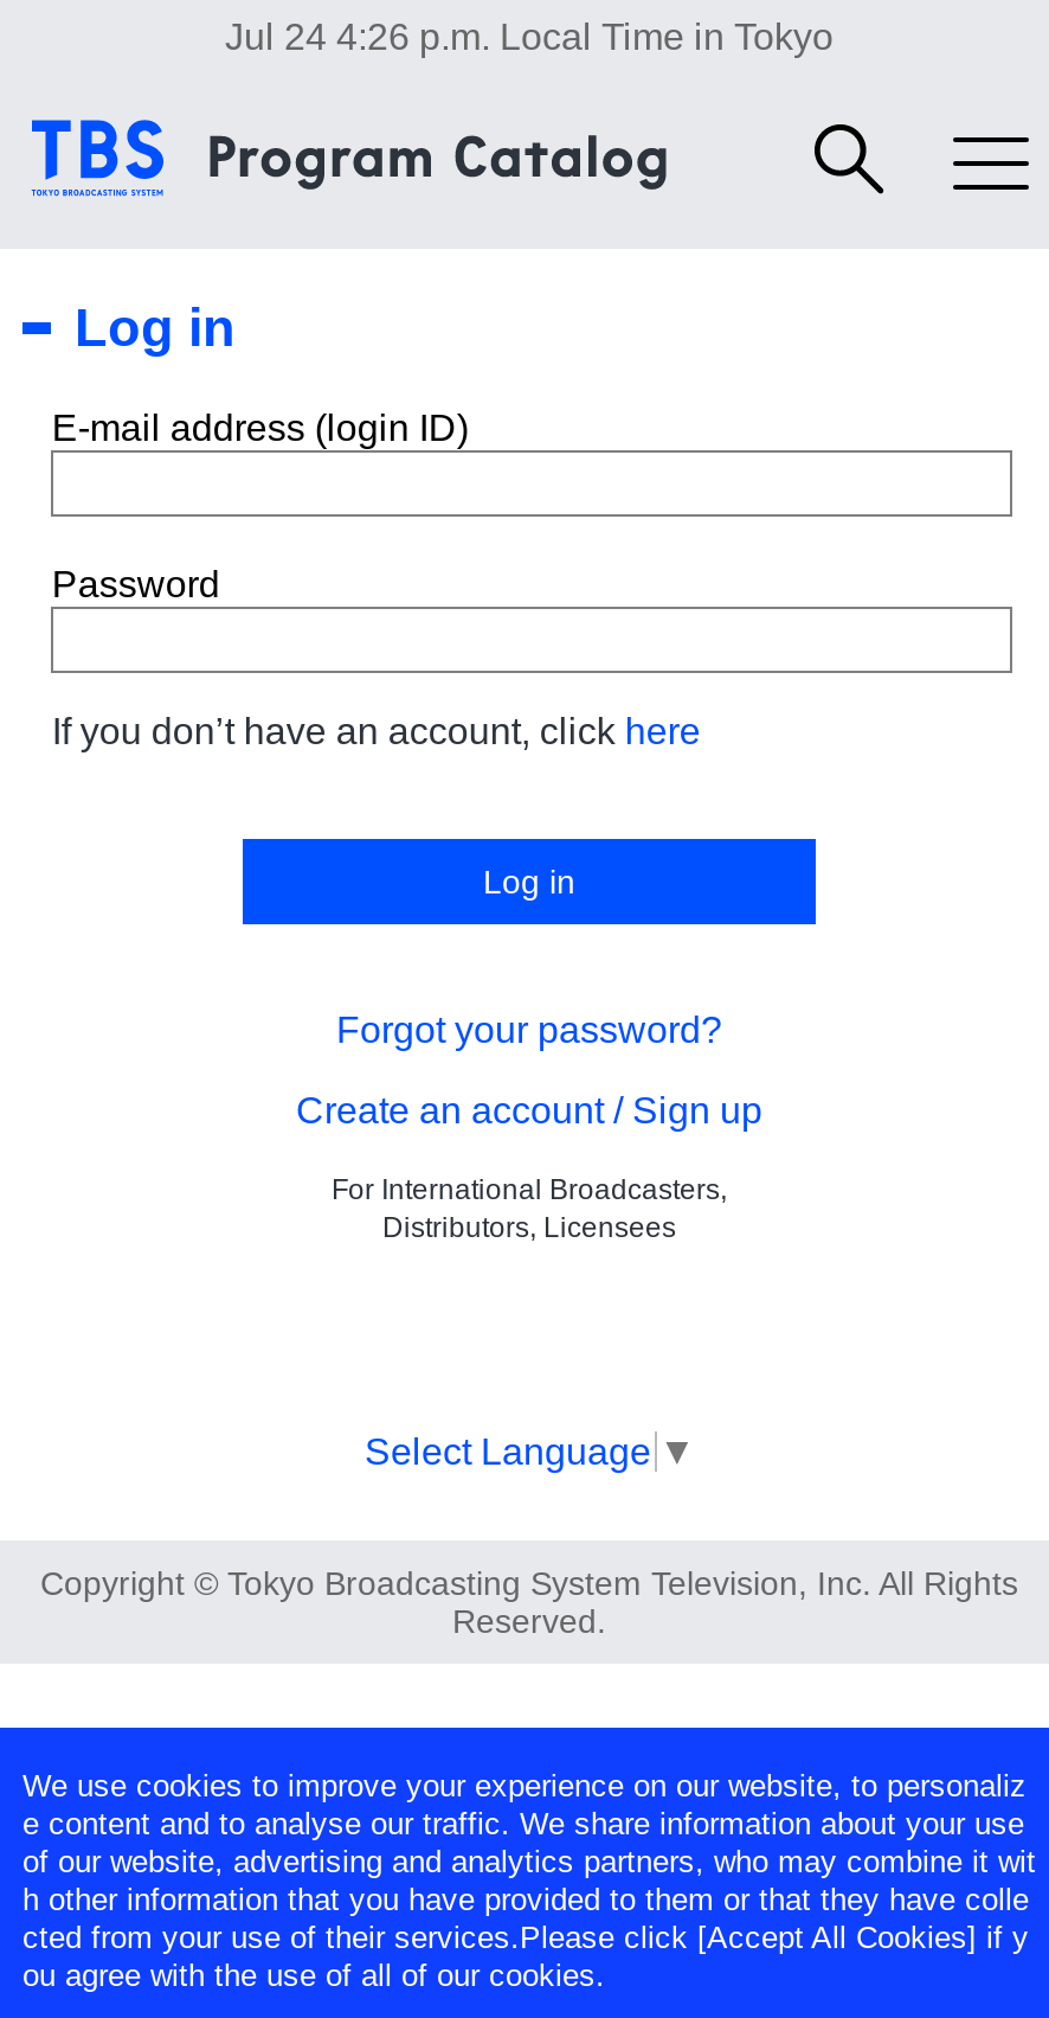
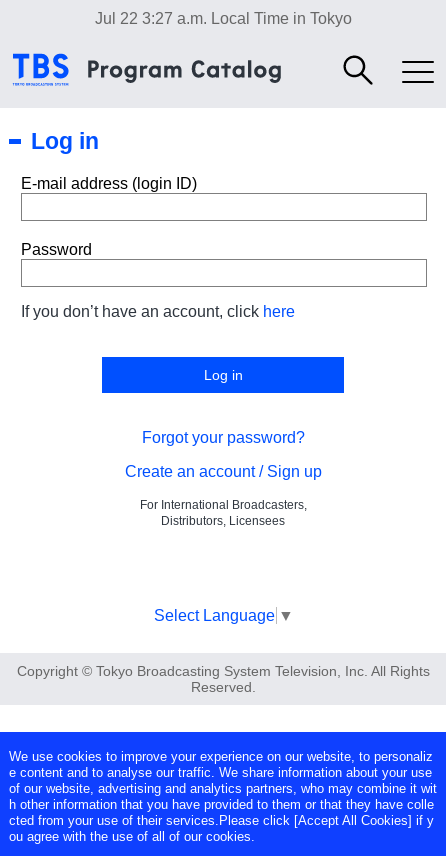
- Jul 24 4:26 p.m. Local Time in Tokyo
+ Jul 22 3:27 a.m. Local Time in Tokyo
